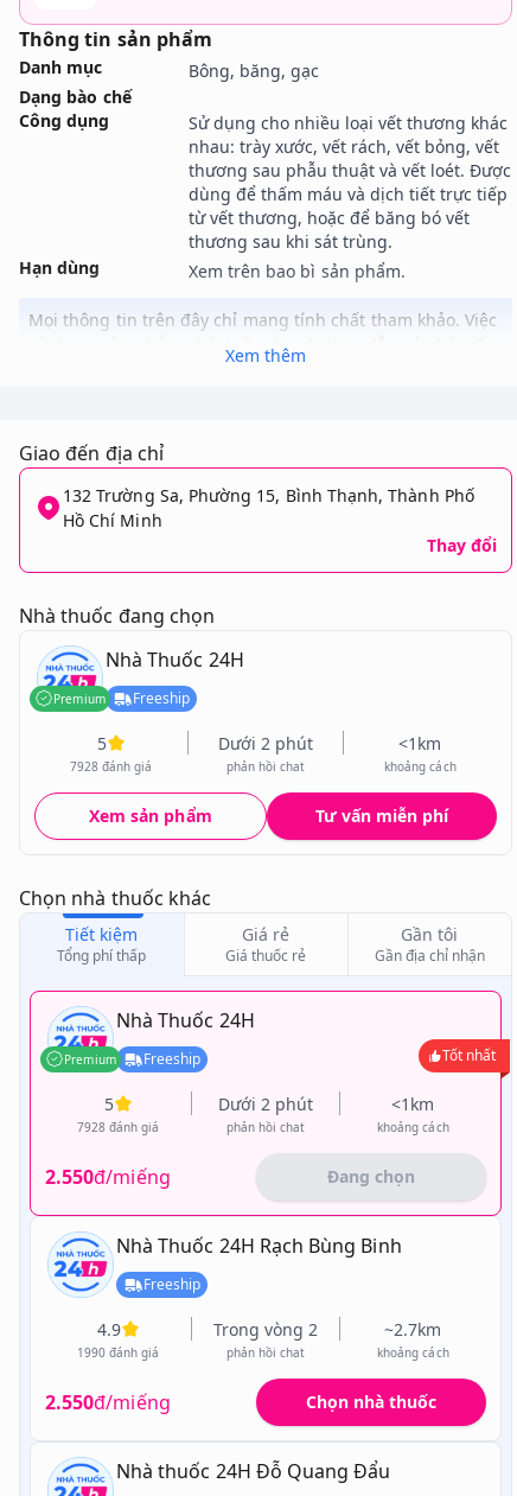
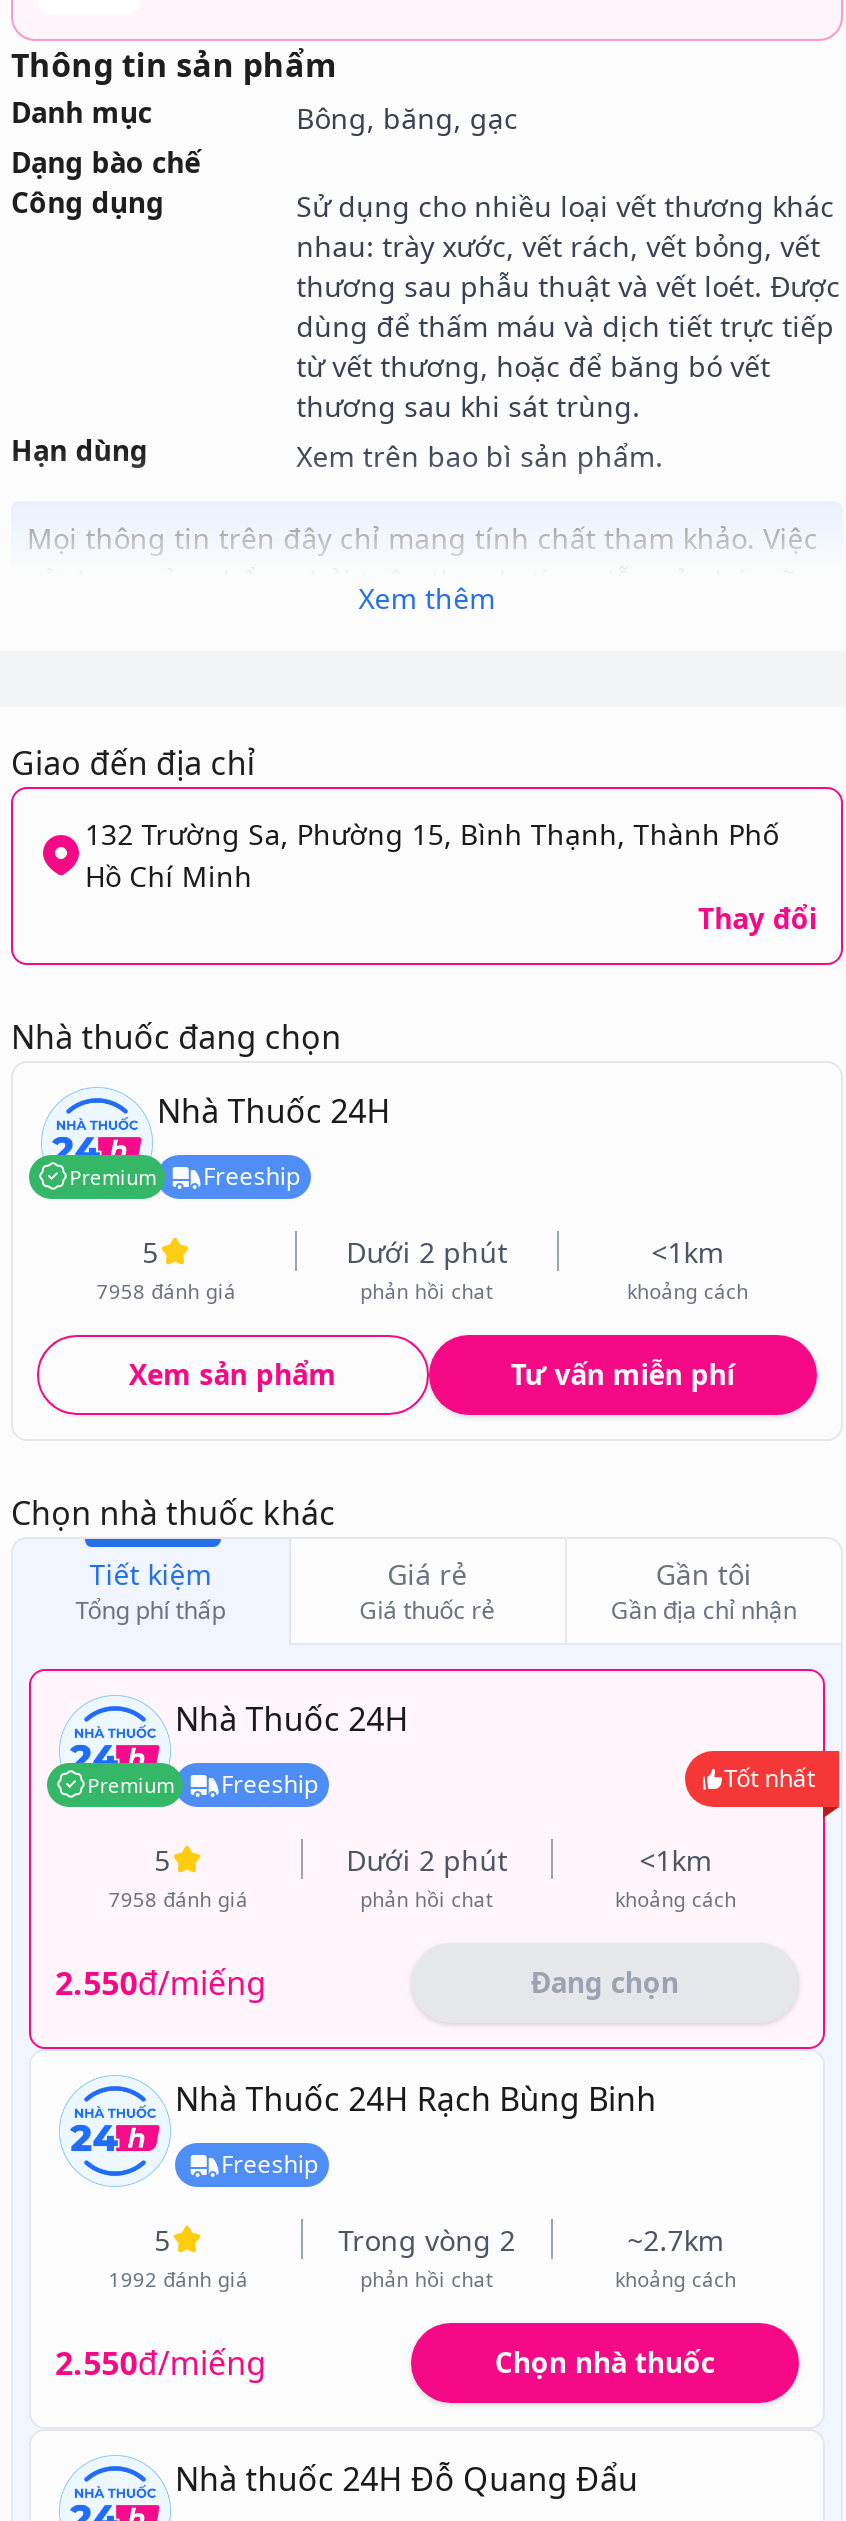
- 7928 đánh giá
+ 7958 đánh giá

- 7928 đánh giá
+ 7958 đánh giá

- 4.9
+ 5

- 1990 đánh giá
+ 1992 đánh giá
